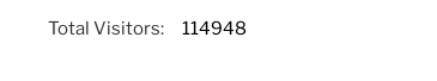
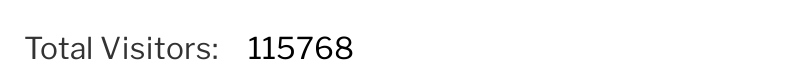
- Total Visitors: 114948
+ Total Visitors: 115768
